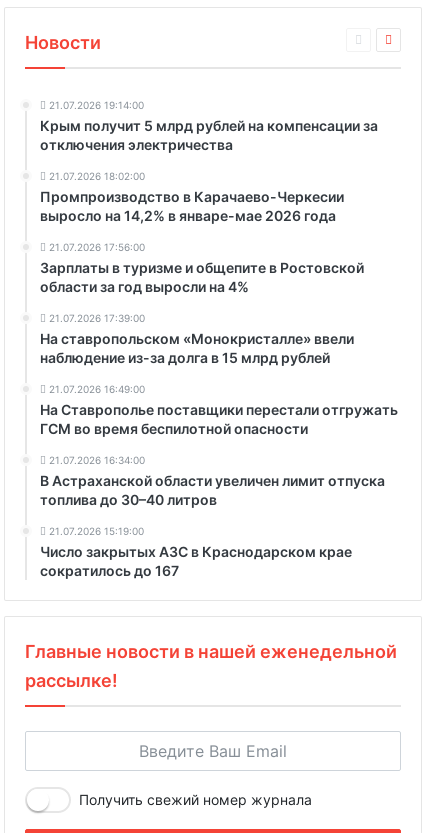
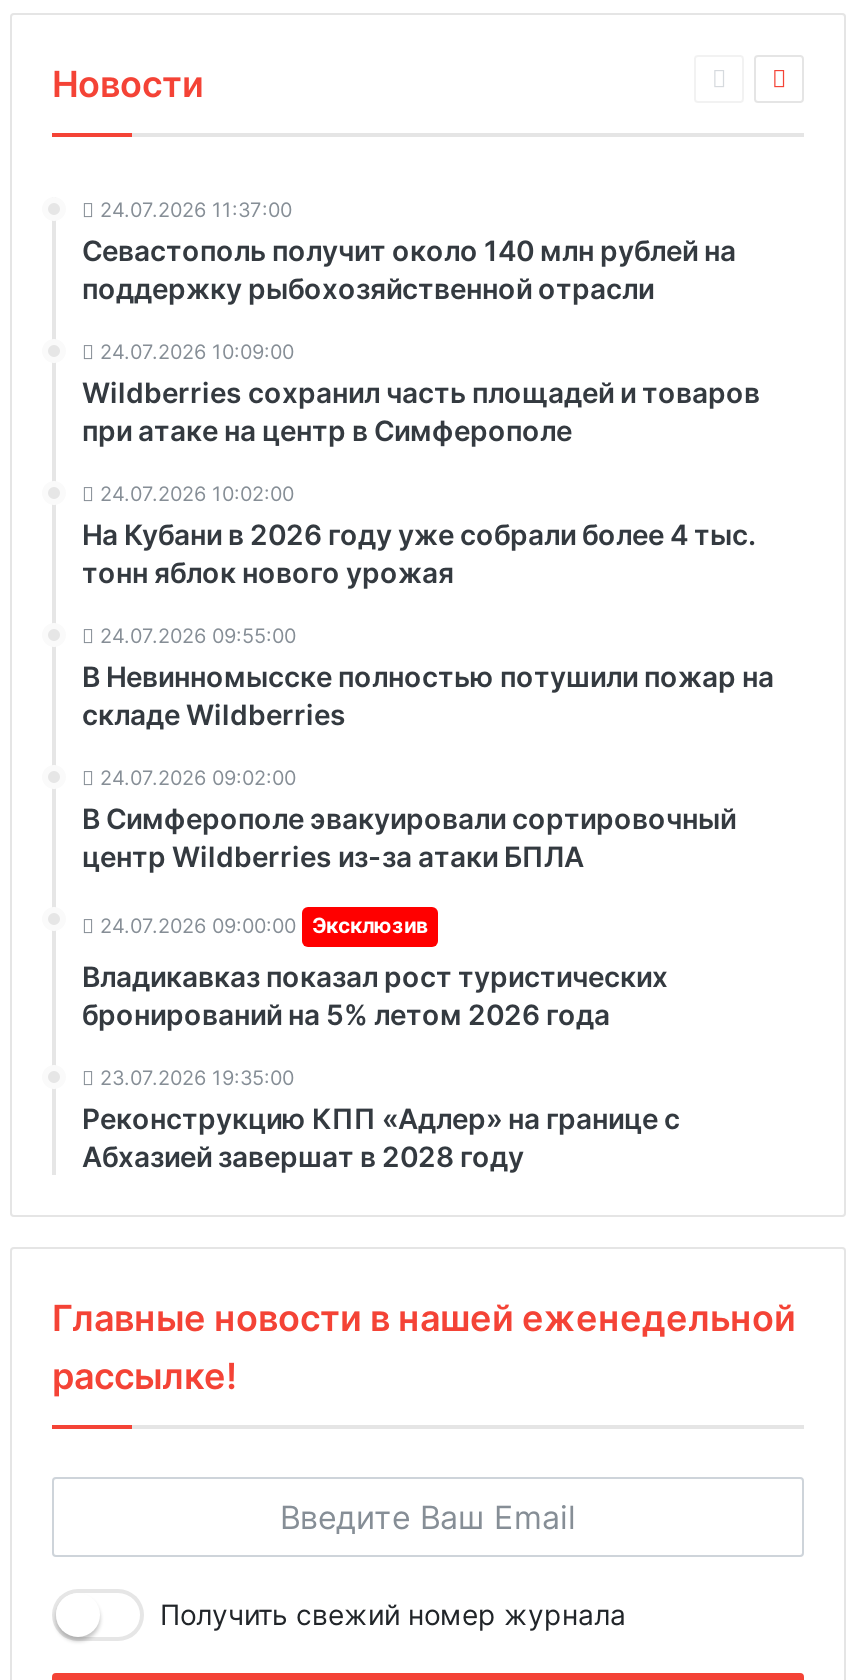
- 21.07.2026 19:14:00
- Крым получит 5 млрд рублей на компенсации за
- отключения электричества
- 21.07.2026 18:02:00
- Промпроизводство в Карачаево-Черкесии
- выросло на 14,2% в январе-мае 2026 года
- 21.07.2026 17:56:00
- Зарплаты в туризме и общепите в Ростовской
- области за год выросли на 4%
- 21.07.2026 17:39:00
- На ставропольском «Монокристалле» ввели
- наблюдение из-за долга в 15 млрд рублей
- 21.07.2026 16:49:00
- На Ставрополье поставщики перестали отгружать
- ГСМ во время беспилотной опасности
- 21.07.2026 16:34:00
- В Астраханской области увеличен лимит отпуска
- топлива до 30–40 литров
- 21.07.2026 15:19:00
- Число закрытых АЗС в Краснодарском крае
- сократилось до 167
+ 24.07.2026 11:37:00
+ Севастополь получит около 140 млн рублей на
+ поддержку рыбохозяйственной отрасли
+ 24.07.2026 10:09:00
+ Wildberries сохранил часть площадей и товаров
+ при атаке на центр в Симферополе
+ 24.07.2026 10:02:00
+ На Кубани в 2026 году уже собрали более 4 тыс.
+ тонн яблок нового урожая
+ 24.07.2026 09:55:00
+ В Невинномысске полностью потушили пожар на
+ складе Wildberries
+ 24.07.2026 09:02:00
+ В Симферополе эвакуировали сортировочный
+ центр Wildberries из-за атаки БПЛА
+ 24.07.2026 09:00:00
+ Эксклюзив
+ Владикавказ показал рост туристических
+ бронирований на 5% летом 2026 года
+ 23.07.2026 19:35:00
+ Реконструкцию КПП «Адлер» на границе с
+ Абхазией завершат в 2028 году
